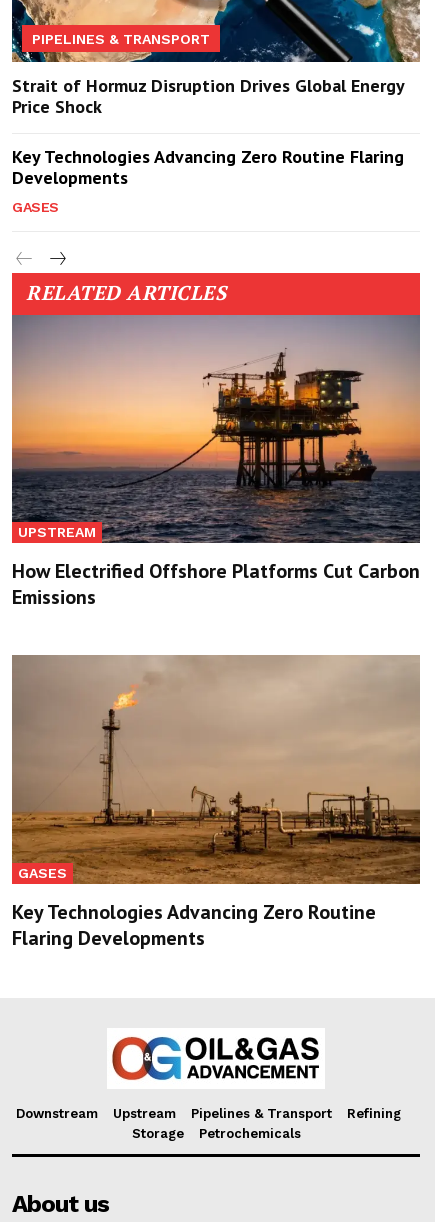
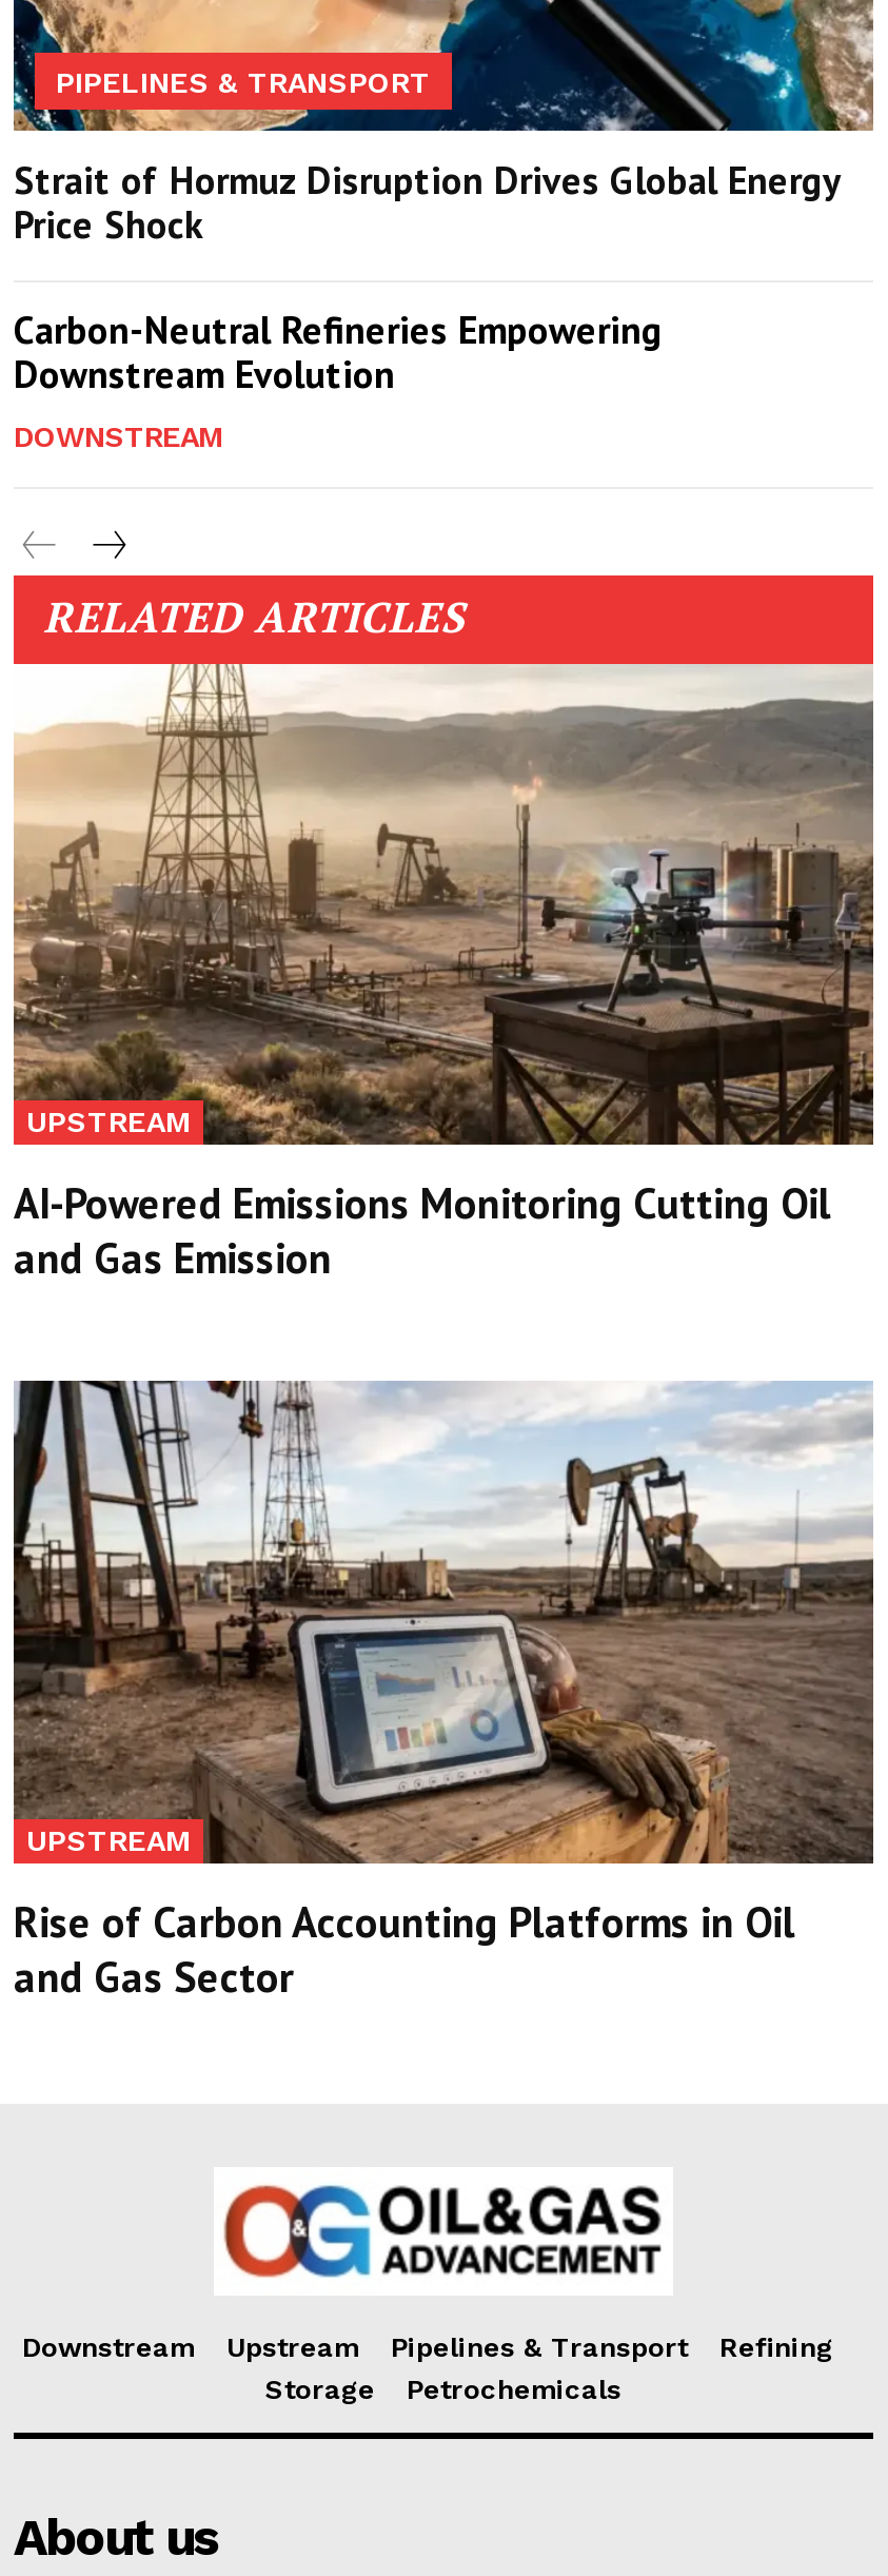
- Key Technologies Advancing Zero Routine Flaring
- Developments
- GASES
+ Carbon-Neutral Refineries Empowering
+ Downstream Evolution
+ DOWNSTREAM

- [image]
- How Electrified Offshore Platforms Cut Carbon
- Emissions
+ [image]
+ AI-Powered Emissions Monitoring Cutting Oil
+ and Gas Emission

- [image]
- GASES
+ [image]
+ UPSTREAM

- Key Technologies Advancing Zero Routine
- Flaring Developments
+ Rise of Carbon Accounting Platforms in Oil
+ and Gas Sector
